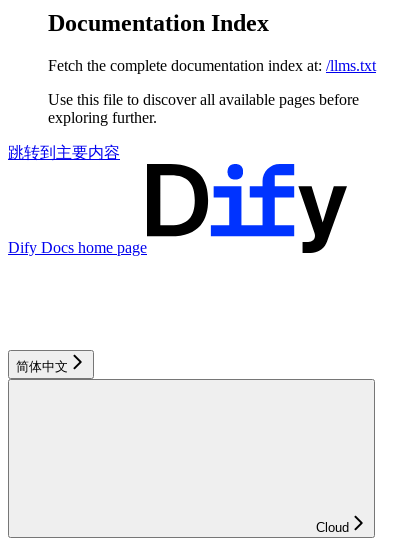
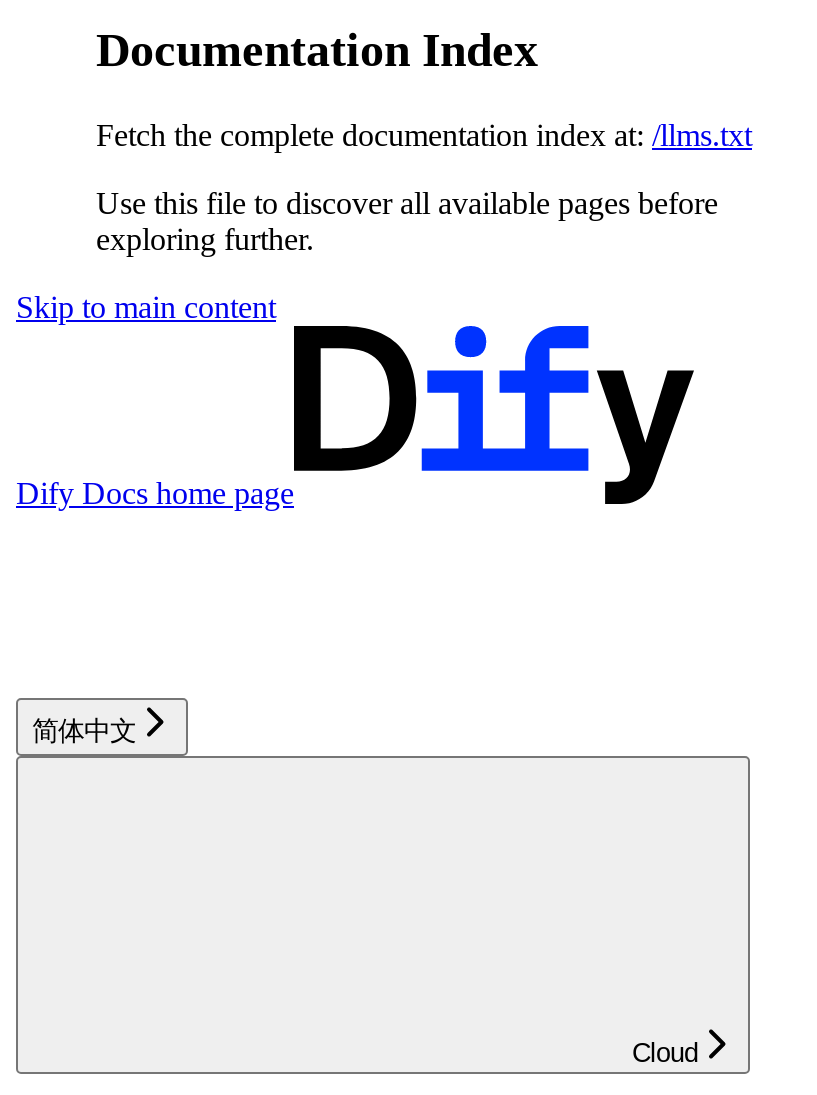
- 跳转到主要内容
+ Skip to main content
